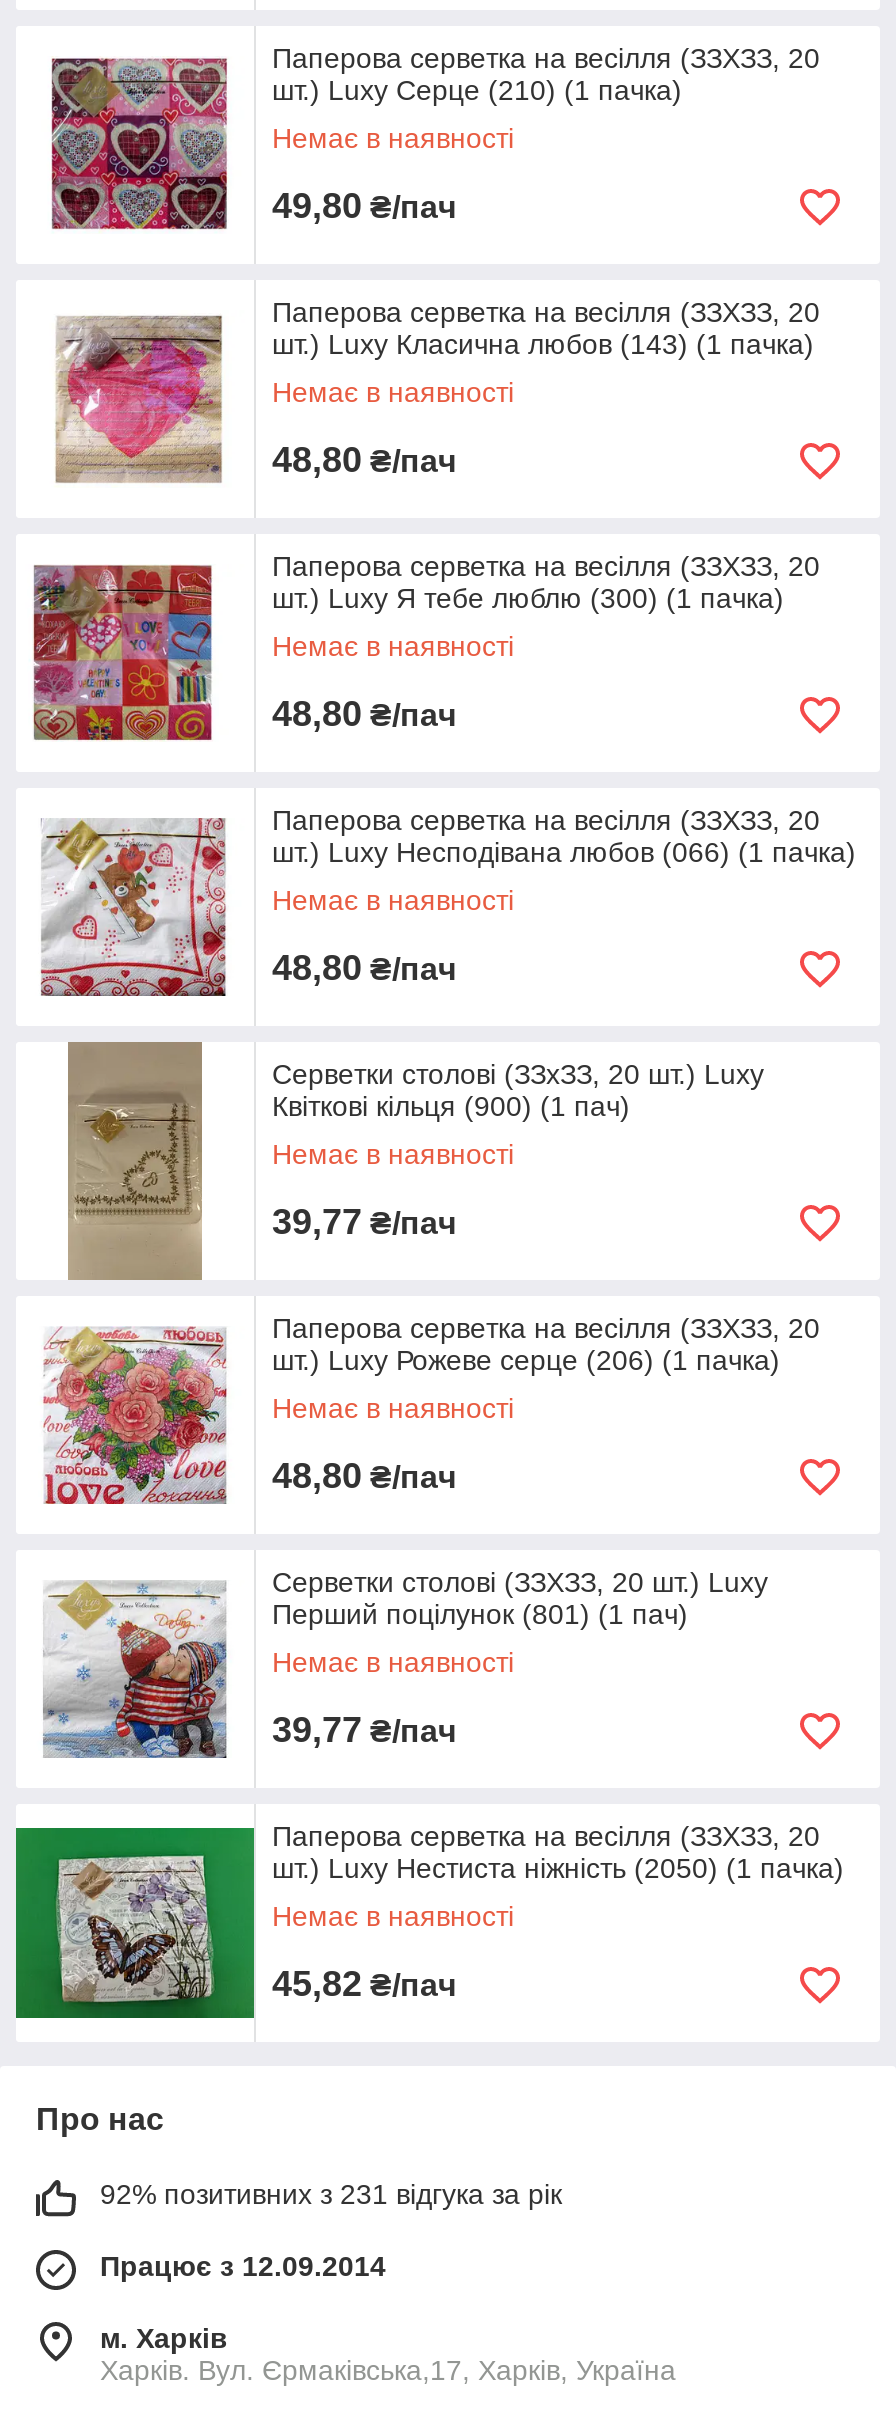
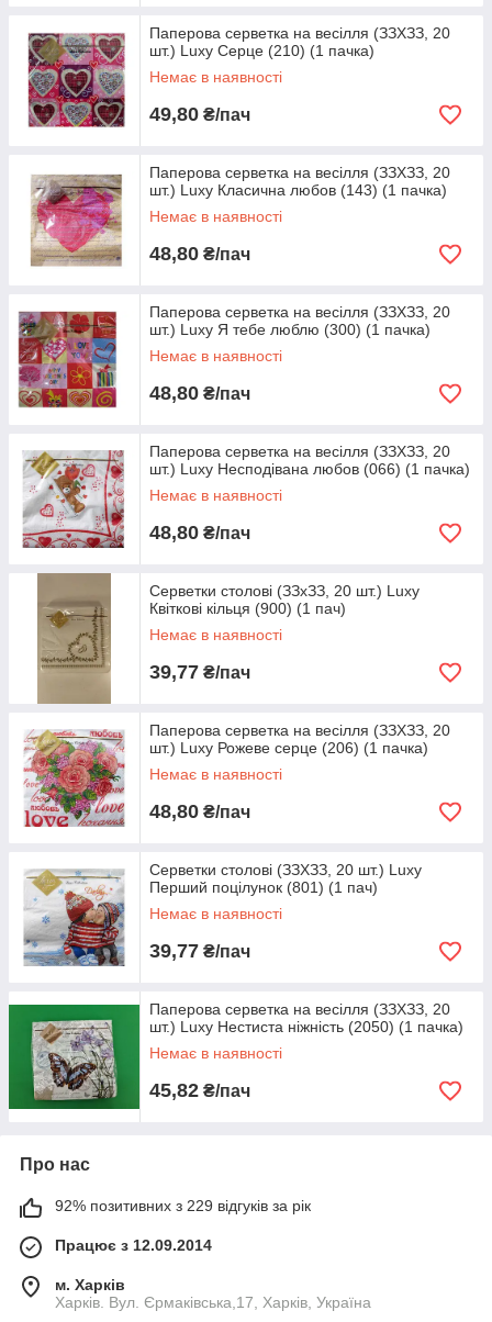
- 92% позитивних з 231 відгука за рік
+ 92% позитивних з 229 відгуків за рік
